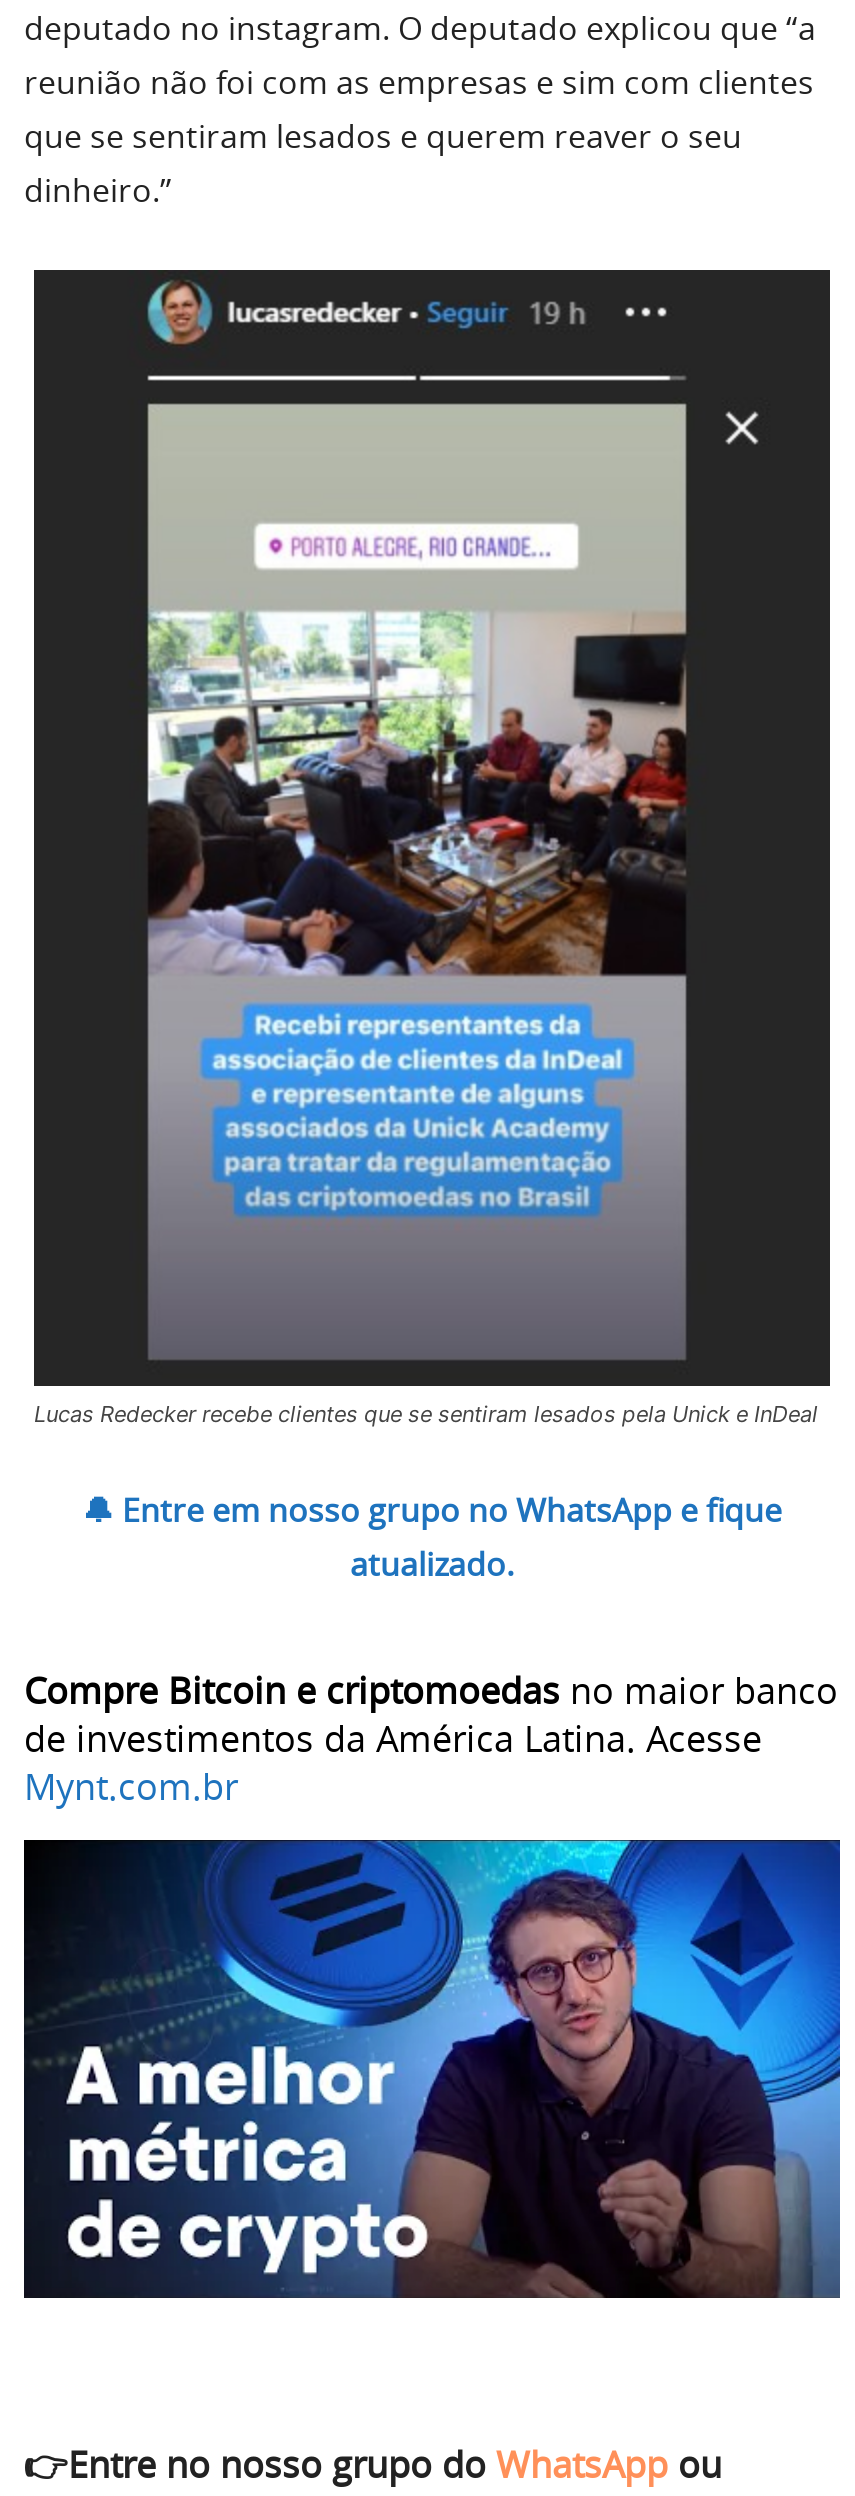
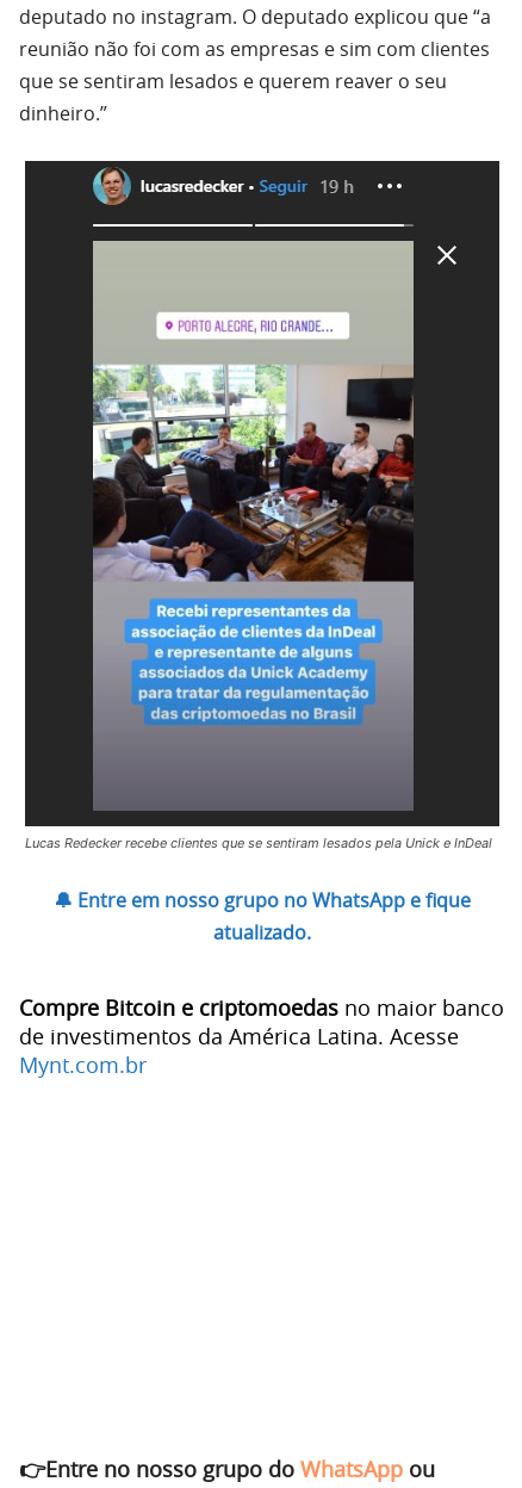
- [image]
